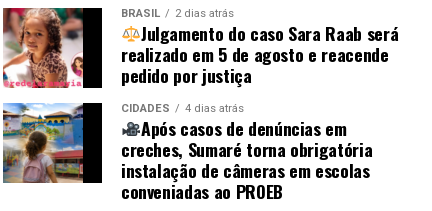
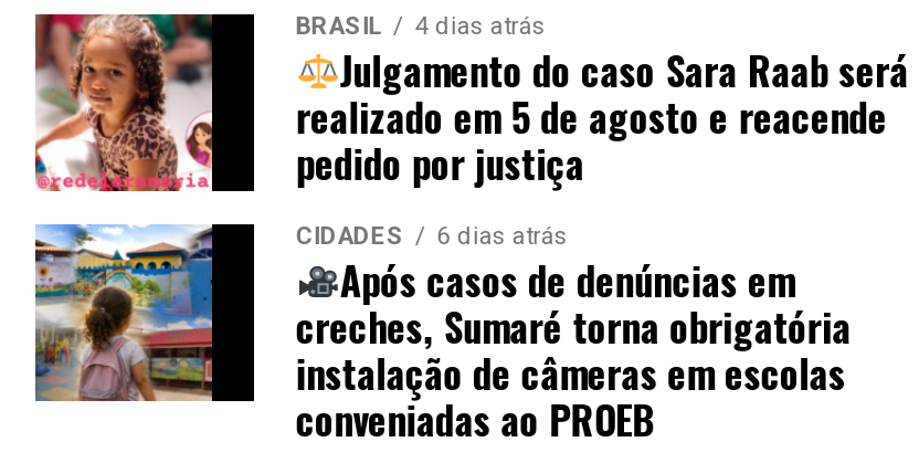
- BRASIL 2 dias atrás
+ BRASIL 4 dias atrás

- CIDADES 4 dias atrás
+ CIDADES 6 dias atrás
